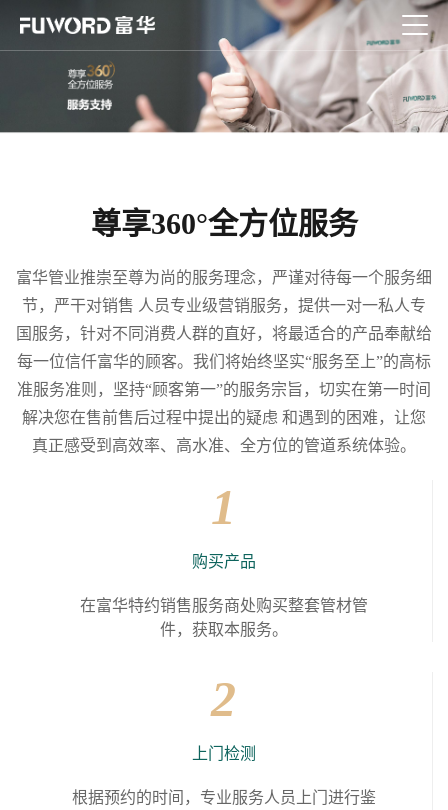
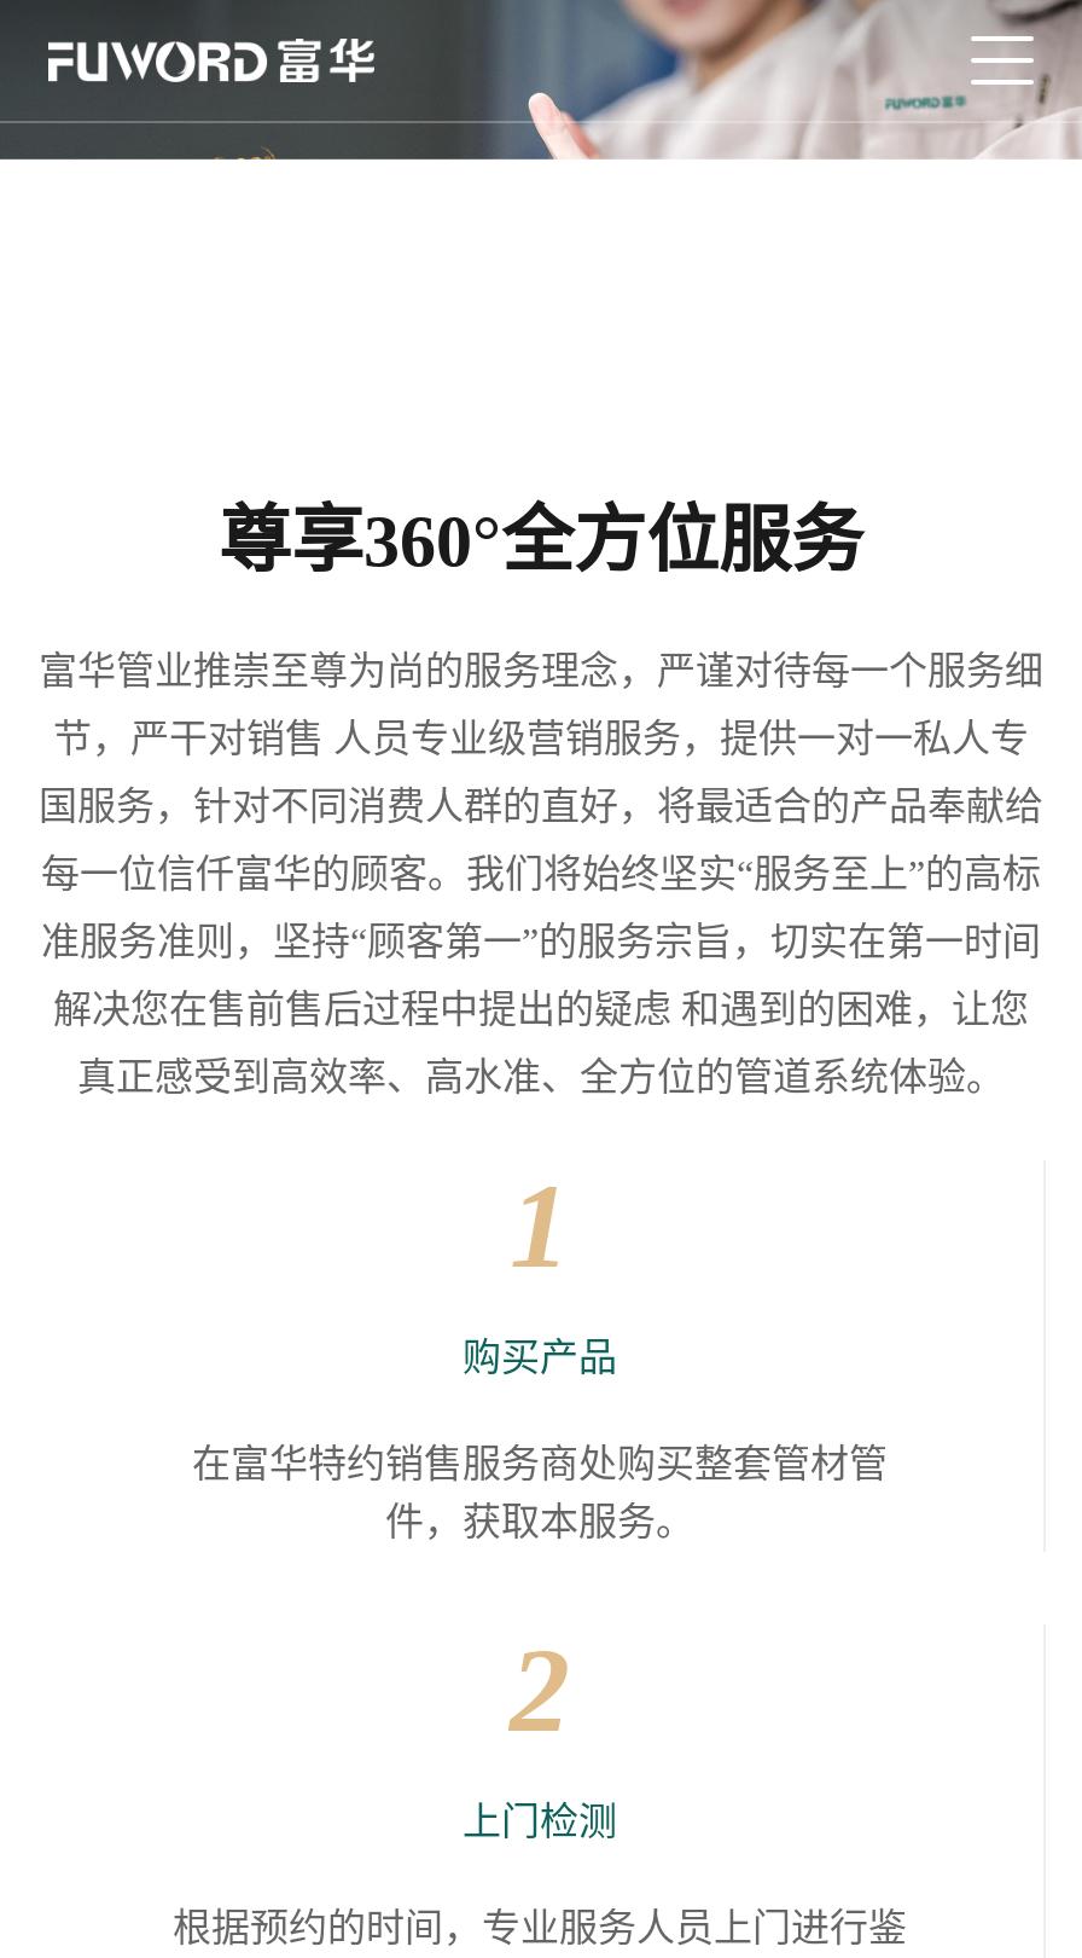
- [image]
